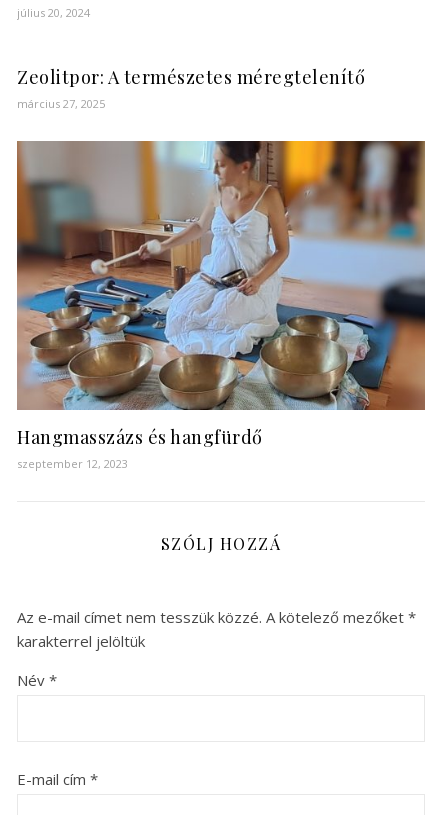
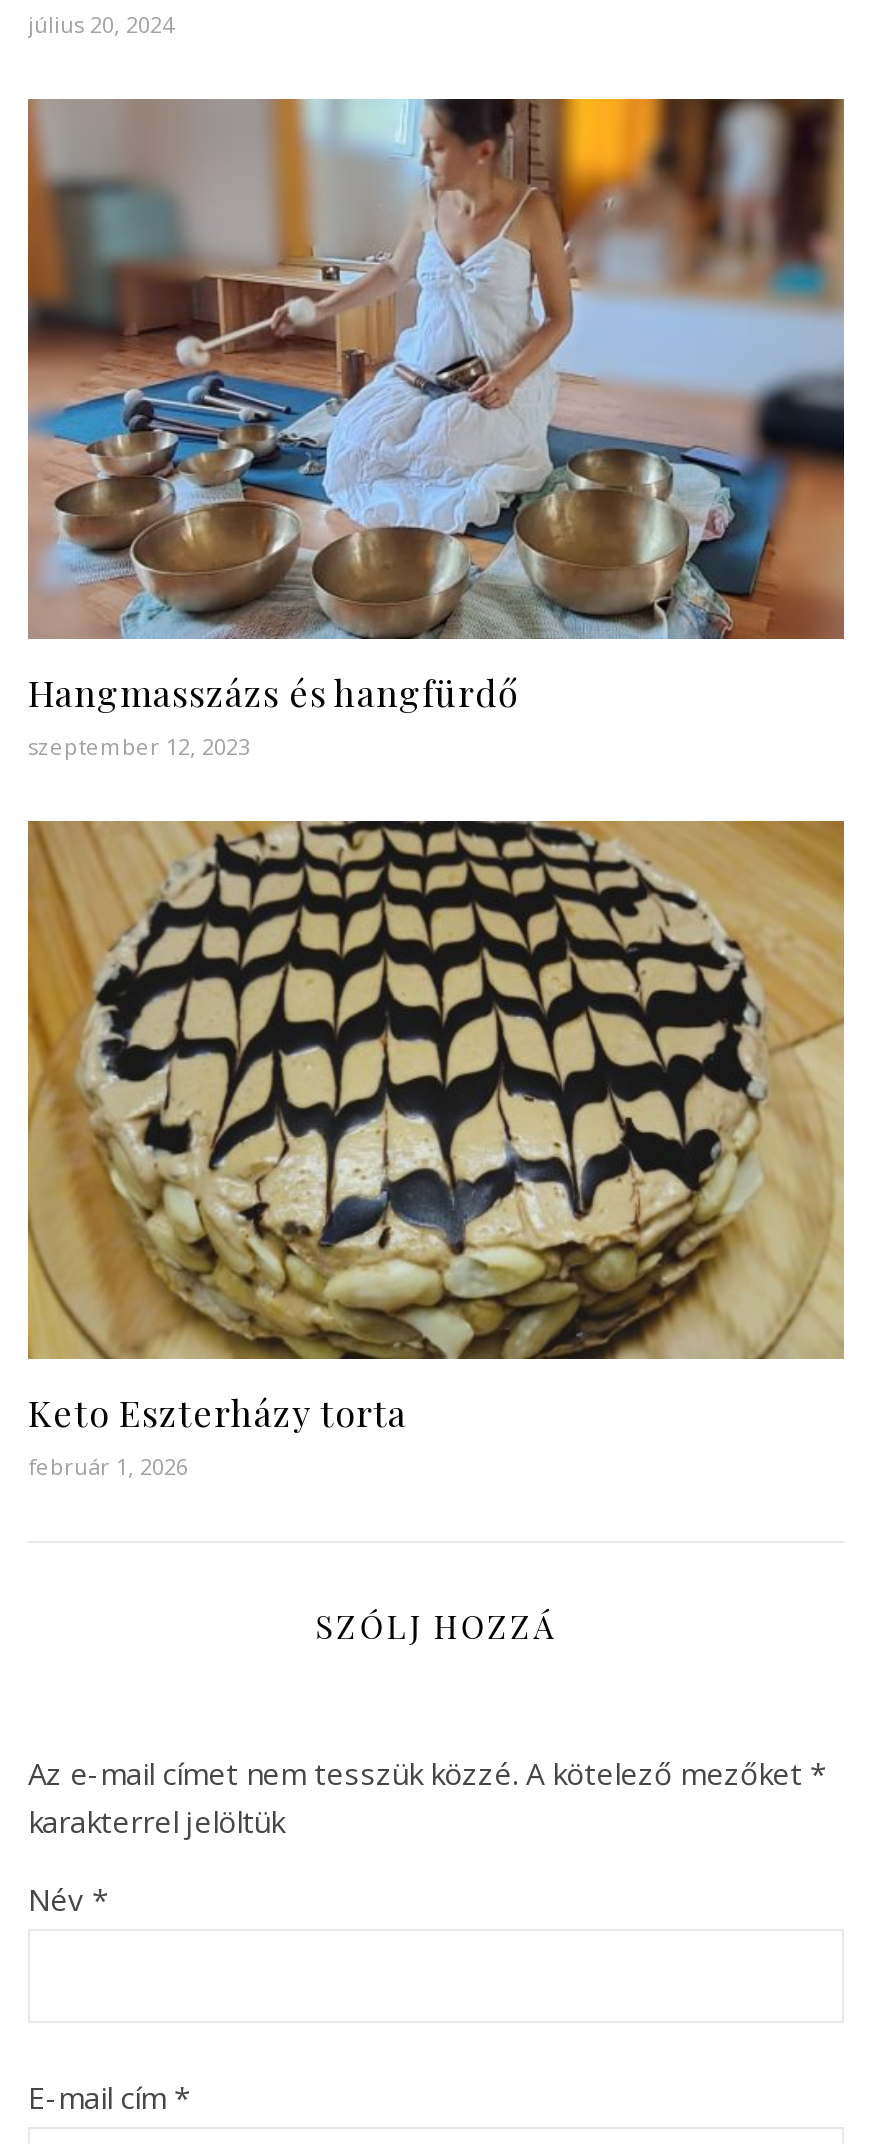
- Zeolitpor: A természetes méregtelenítő
- március 27, 2025

moved up: [image] | Hangmasszázs és hangfürdő | szeptember 12, 2023

+ [image]
+ Keto Eszterházy torta
+ február 1, 2026
